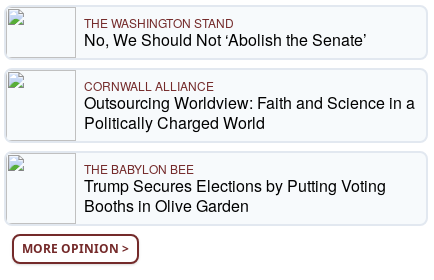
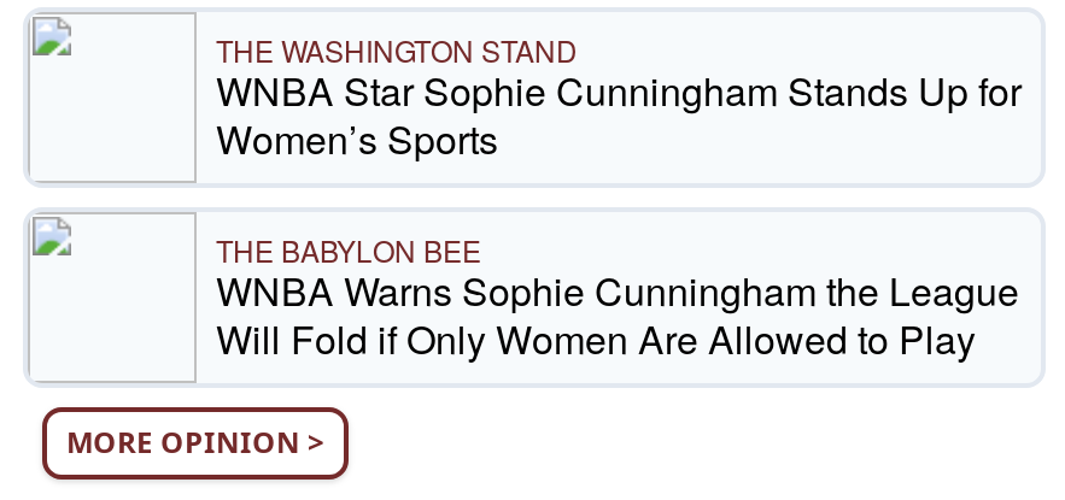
- No, We Should Not ‘Abolish the Senate’
- CORNWALL ALLIANCE
- Outsourcing Worldview: Faith and Science in a
- Politically Charged World
+ WNBA Star Sophie Cunningham Stands Up for
+ Women’s Sports

- Trump Secures Elections by Putting Voting
- Booths in Olive Garden
+ WNBA Warns Sophie Cunningham the League
+ Will Fold if Only Women Are Allowed to Play
